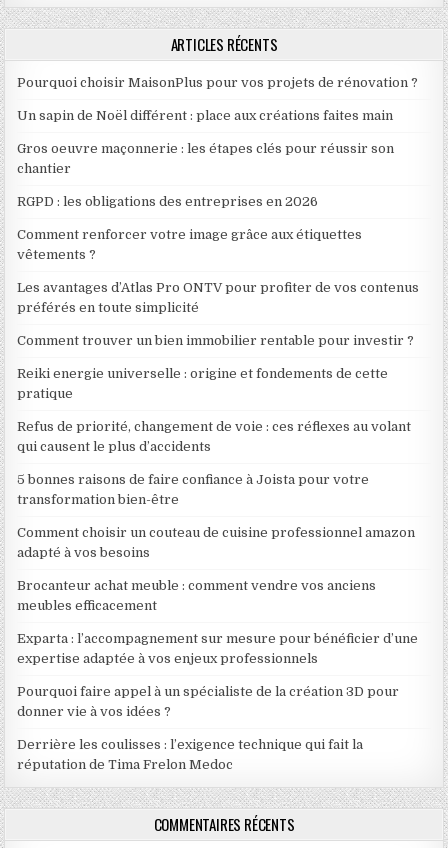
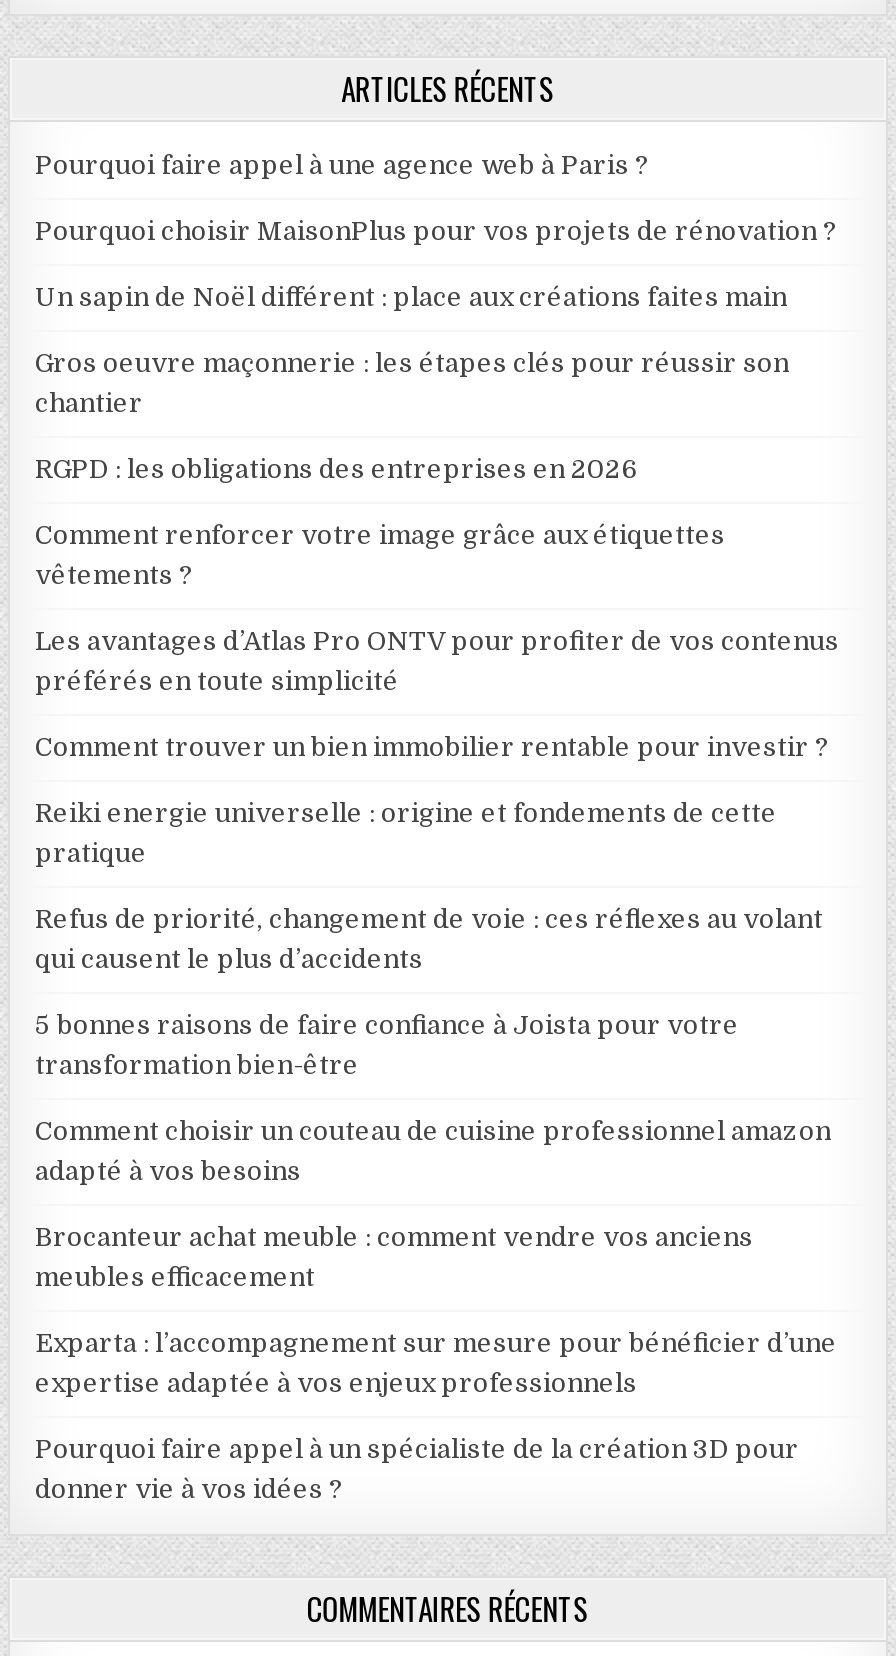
+ Pourquoi faire appel à une agence web à Paris ?

moved down: Pourquoi choisir MaisonPlus pour vos projets de rénovation ? | Un sapin de Noël différent : place aux créations faites main | Gros oeuvre maçonnerie : les étapes clés pour réussir son | ... | Pourquoi faire appel à un spécialiste de la création 3D pour | donner vie à vos idées ?

- Derrière les coulisses : l’exigence technique qui fait la
- réputation de Tima Frelon Medoc
